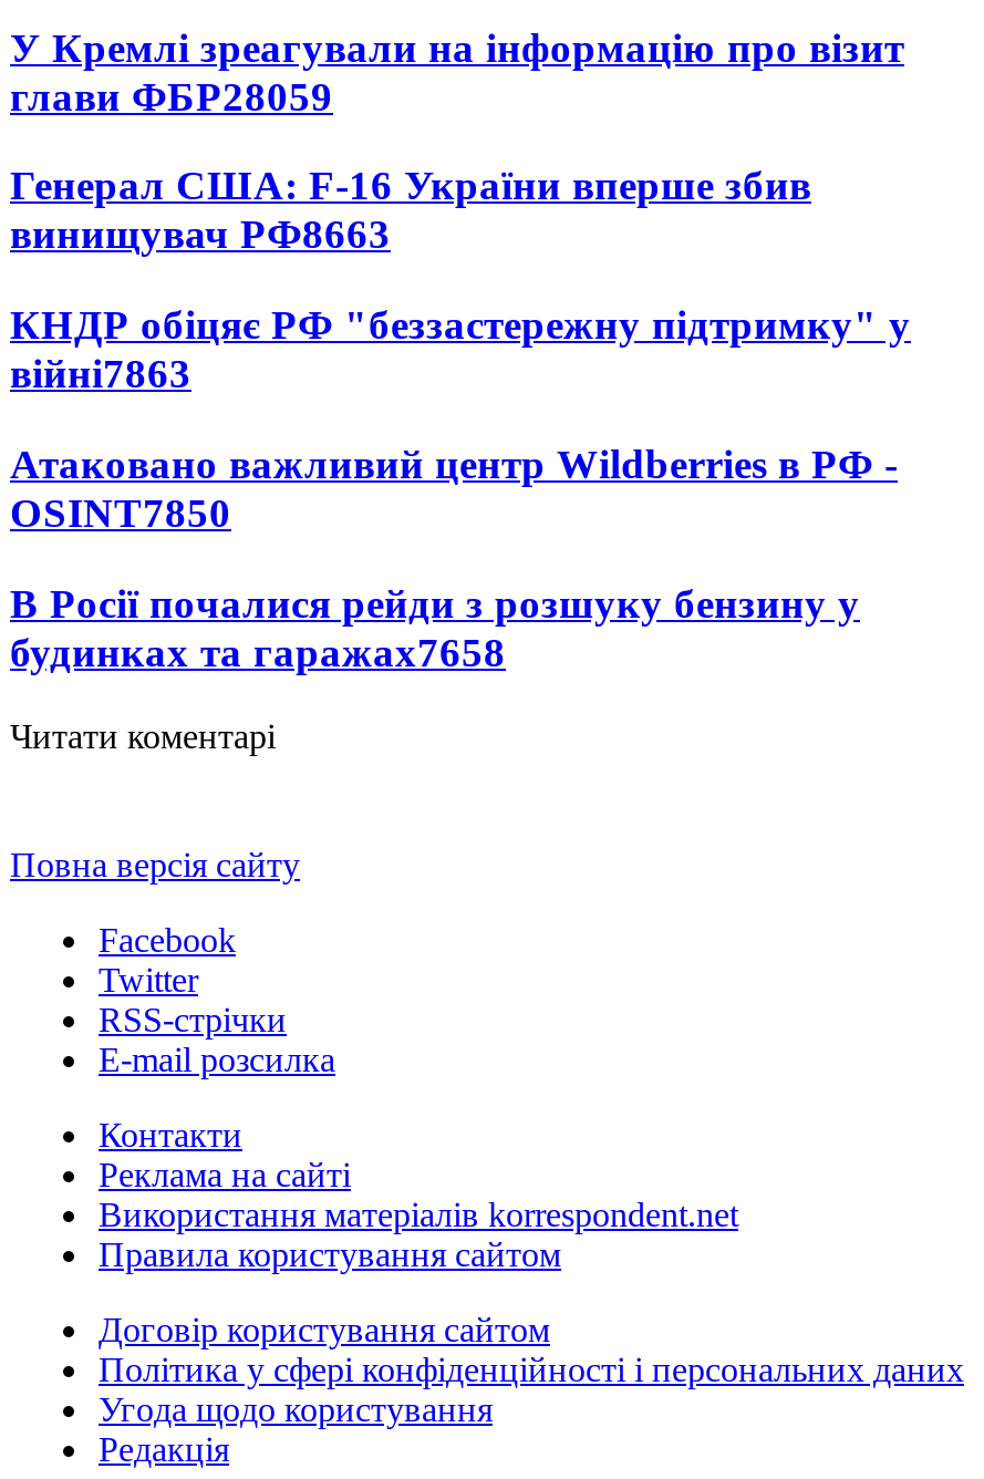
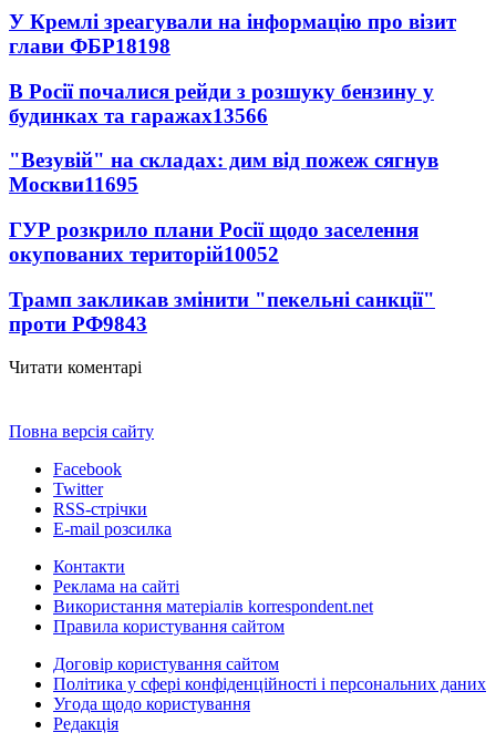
- глави ФБР28059
- Генерал США: F-16 України вперше збив
- винищувач РФ8663
- КНДР обіцяє РФ "беззастережну підтримку" у
- війні7863
- Атаковано важливий центр Wildberries в РФ -
- OSINT7850
+ глави ФБР18198

moved up: В Росії почалися рейди з розшуку бензину у

- будинках та гаражах7658
+ будинках та гаражах13566
+ "Везувій" на складах: дим від пожеж сягнув
+ Москви11695
+ ГУР розкрило плани Росії щодо заселення
+ окупованих територій10052
+ Трамп закликав змінити "пекельні санкції"
+ проти РФ9843
